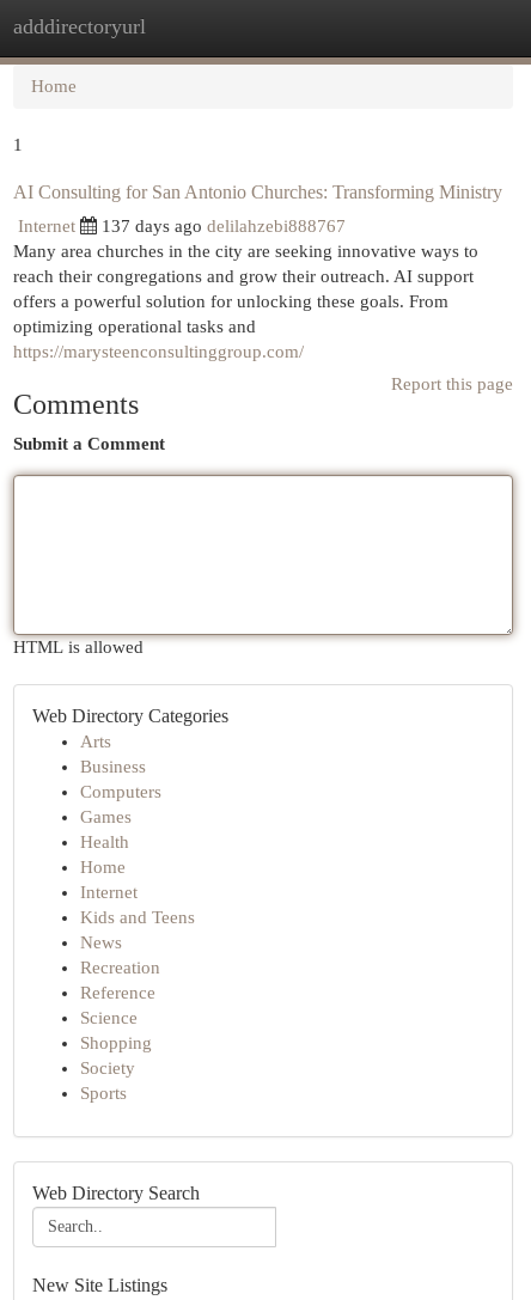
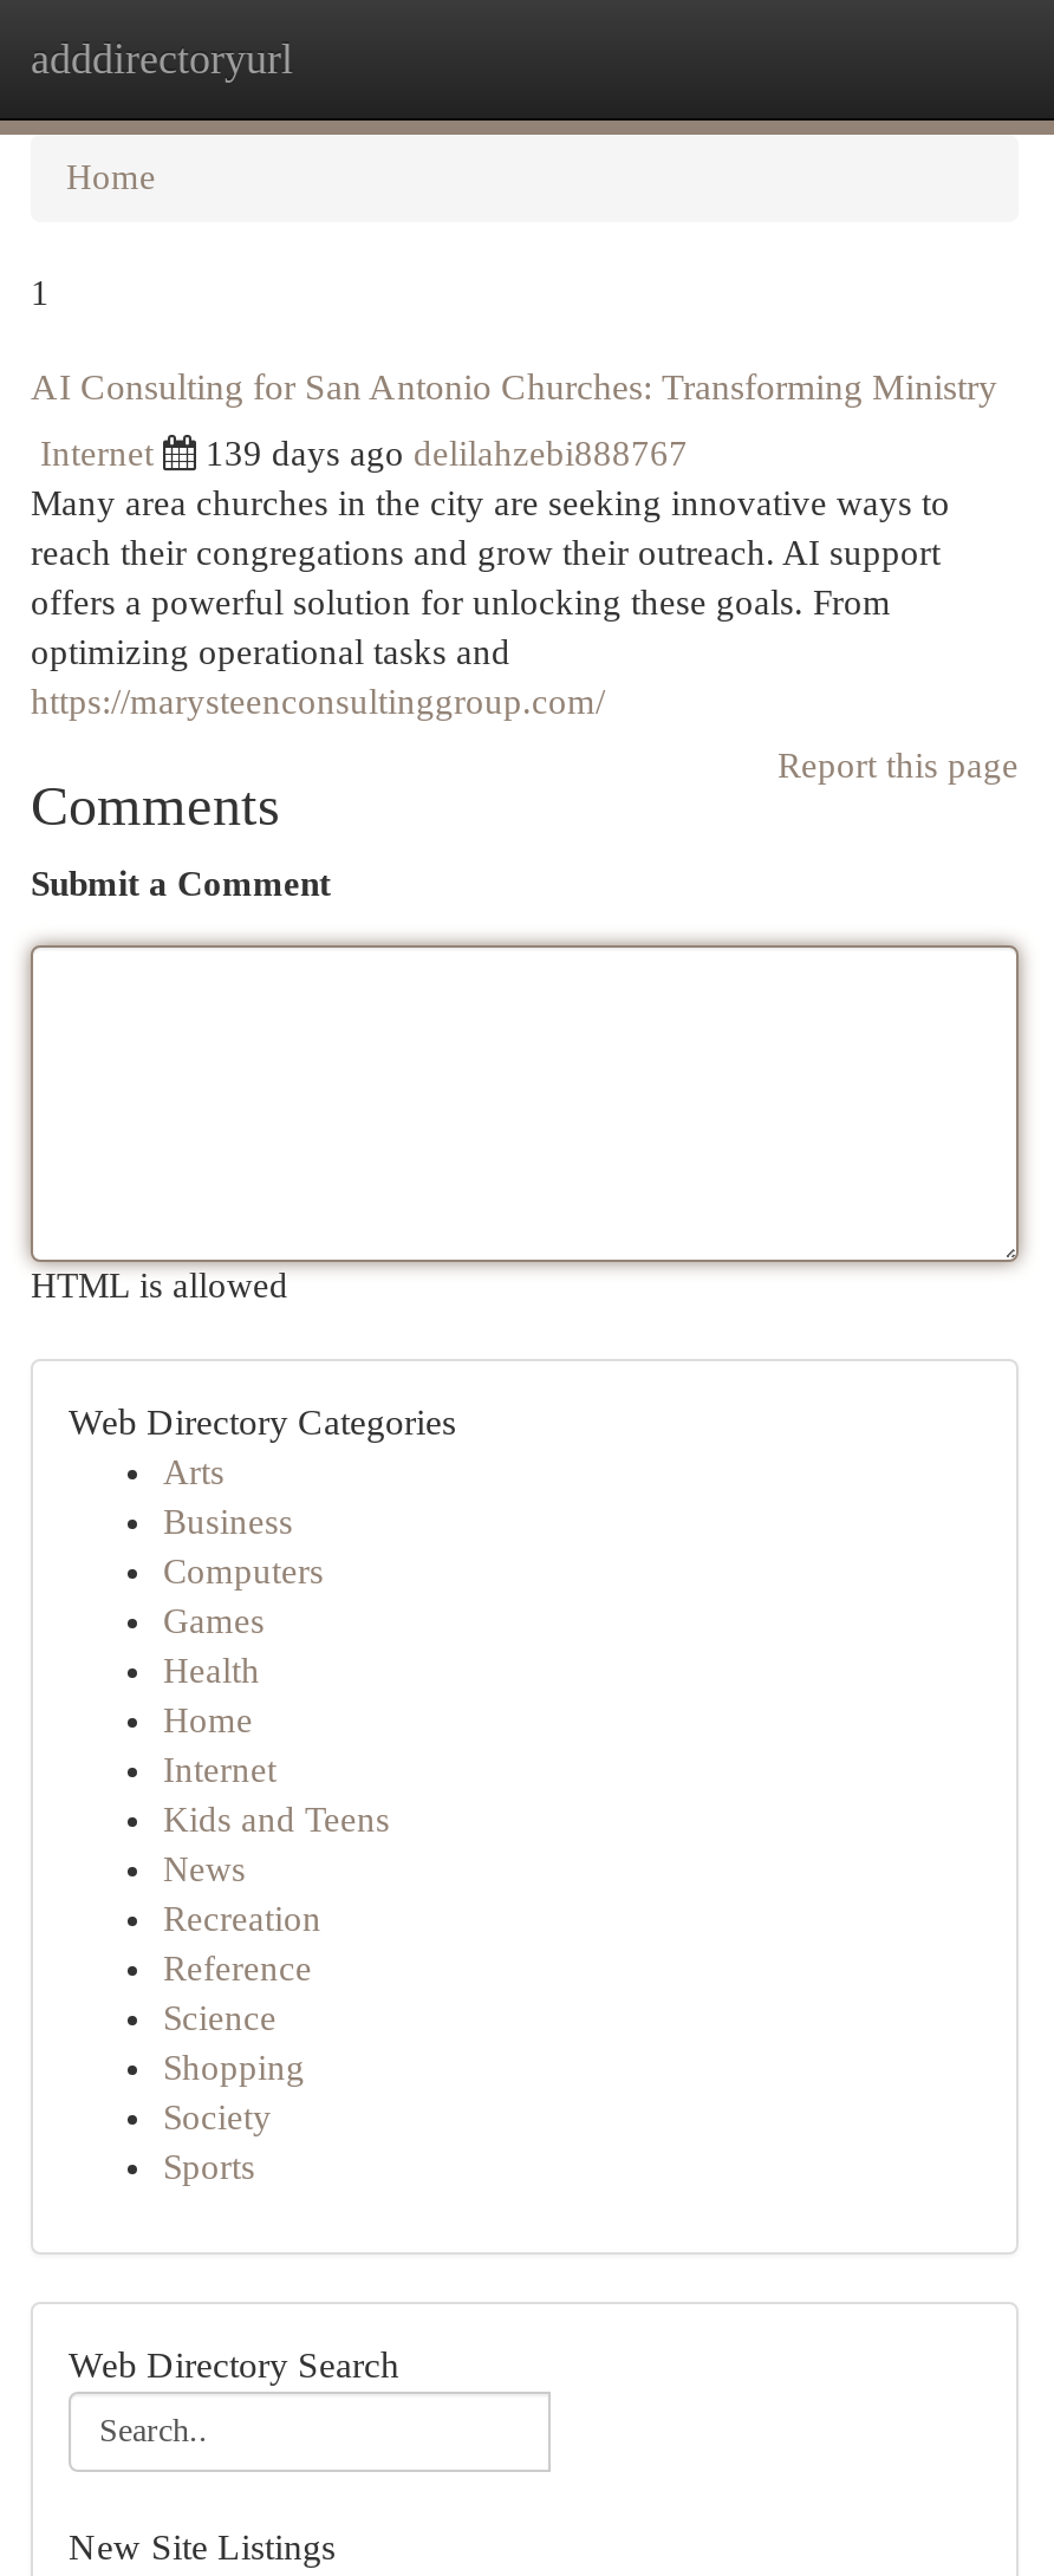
- 137 days ago delilahzebi888767
+ 139 days ago delilahzebi888767
